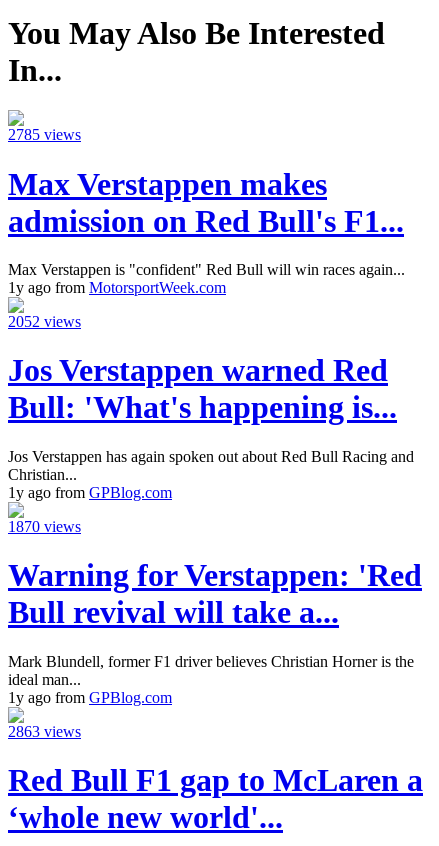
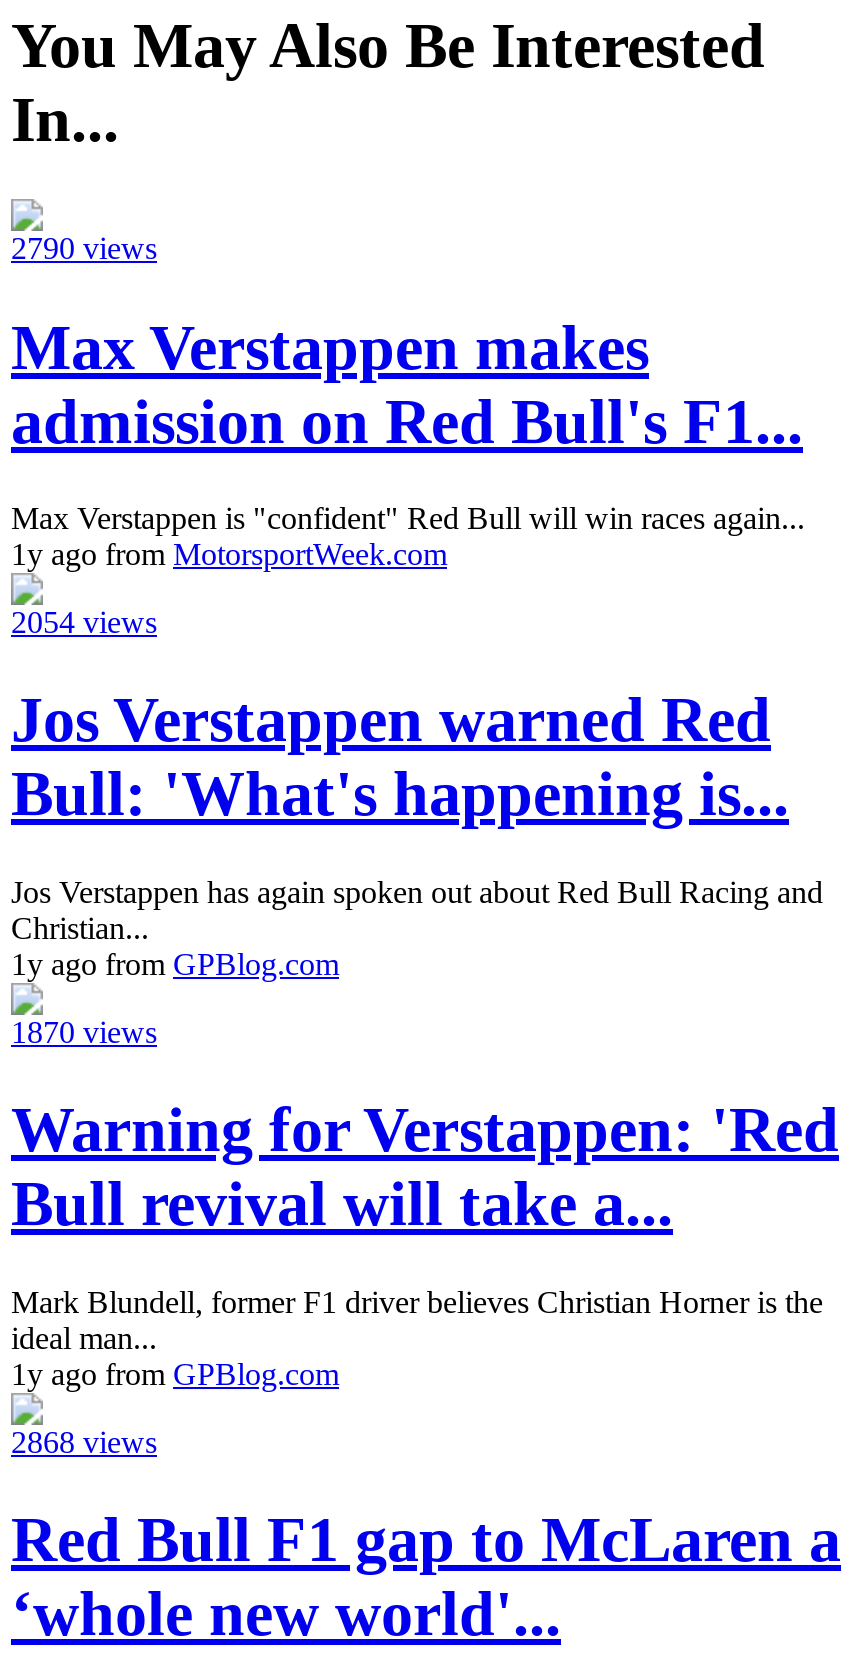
- 2785 views
+ 2790 views

- 2052 views
+ 2054 views

- 2863 views
+ 2868 views
